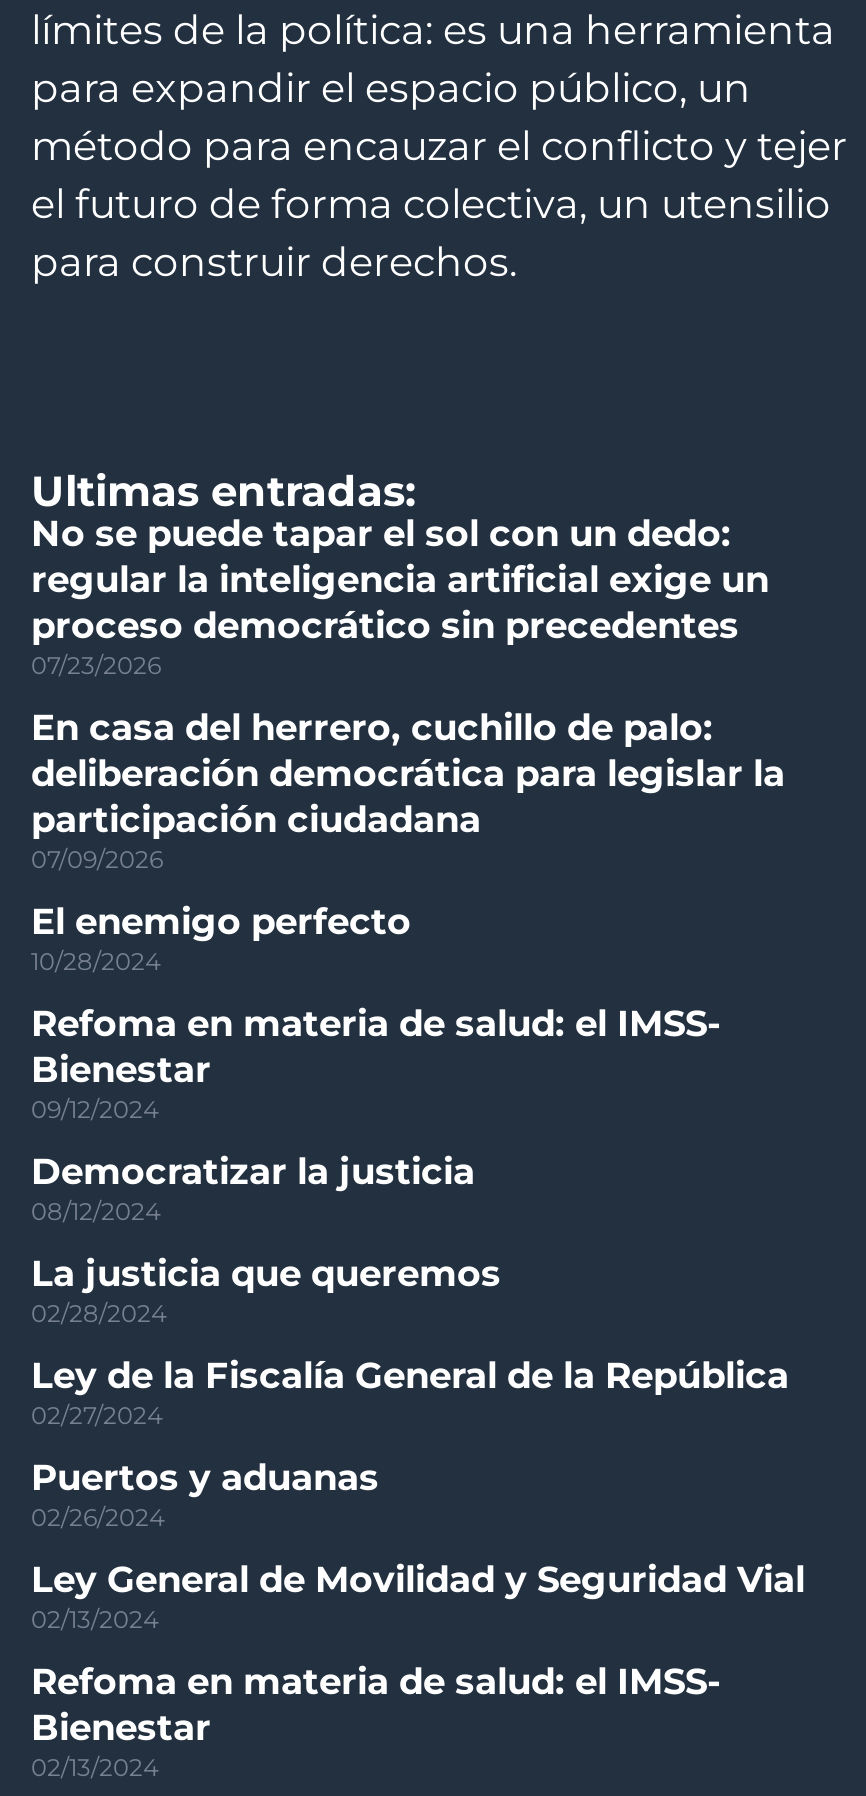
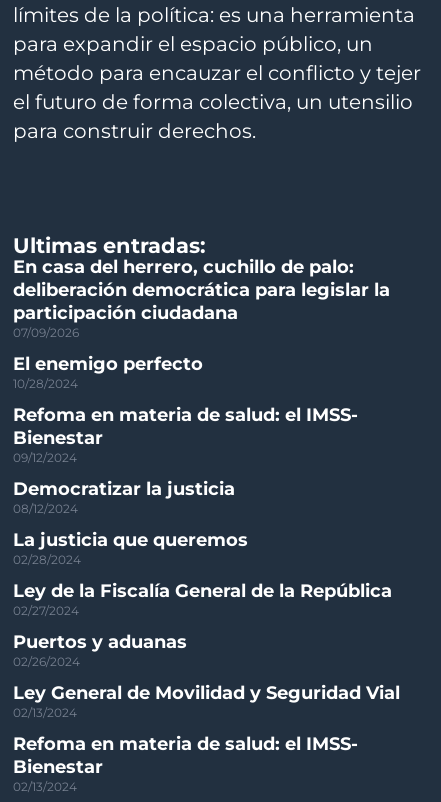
- No se puede tapar el sol con un dedo:
- regular la inteligencia artificial exige un
- proceso democrático sin precedentes
- 07/23/2026
